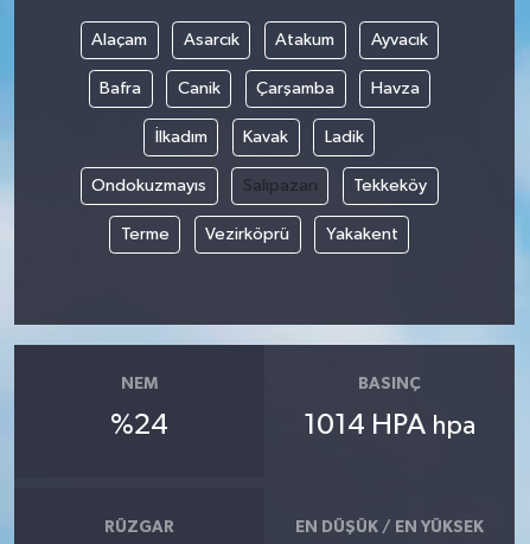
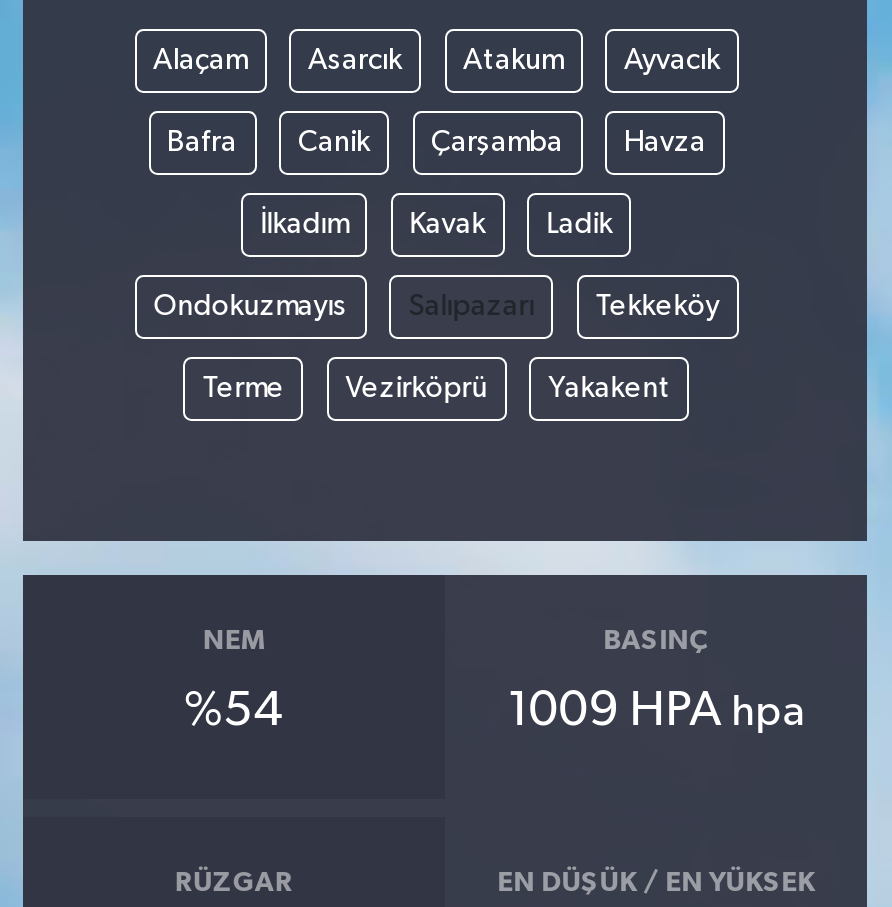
- %24
+ %54

- 1014 HPA hpa
+ 1009 HPA hpa
